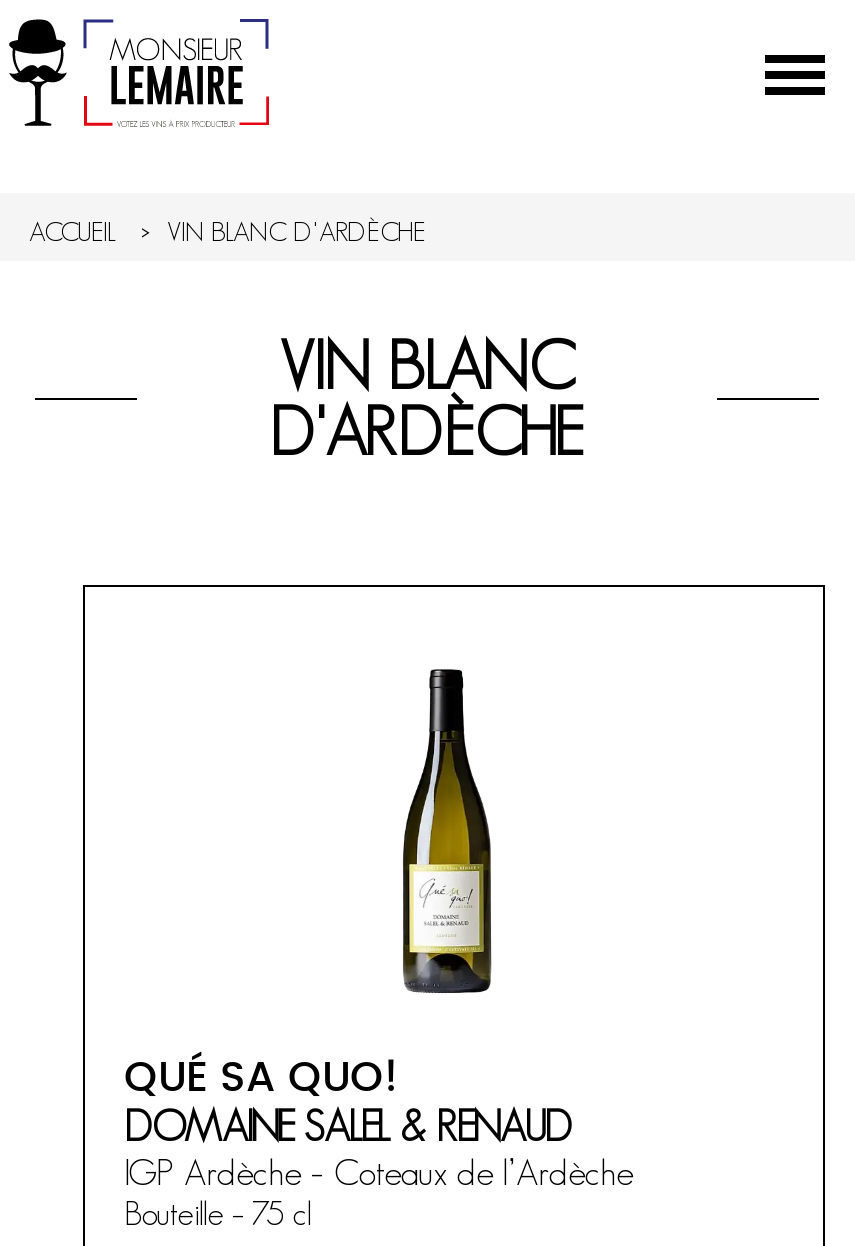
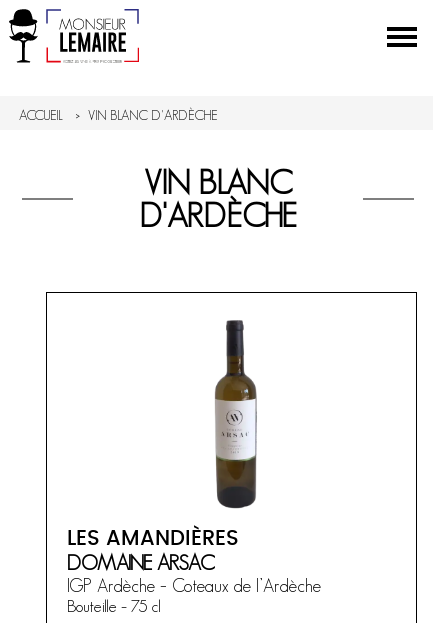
- [image]
- QUÉ SA QUO!
- DOMAINE SALEL & RENAUD
+ [image]
+ LES AMANDIÈRES
+ DOMAINE ARSAC
